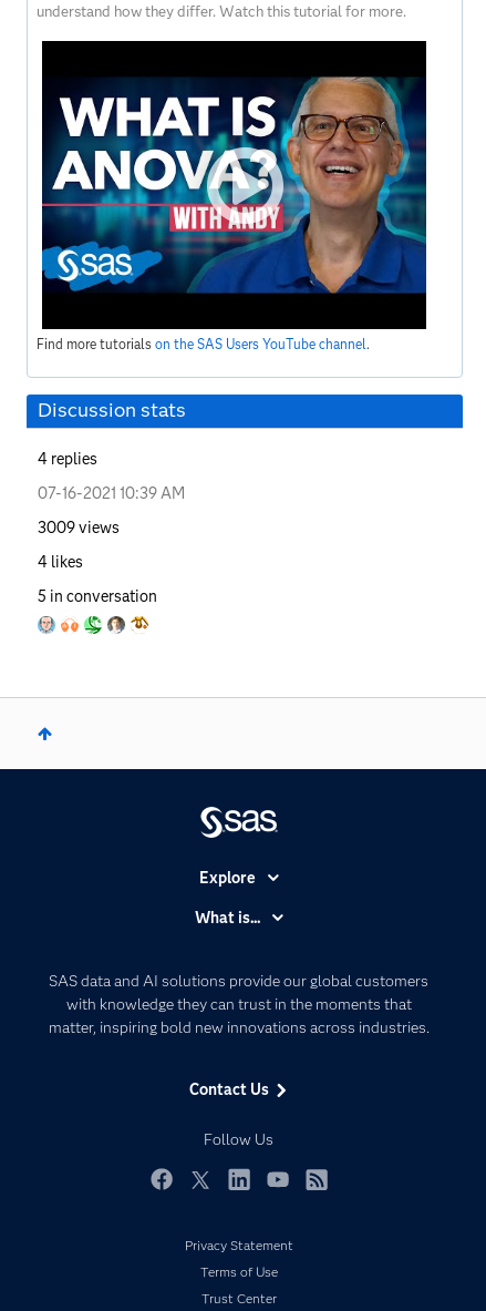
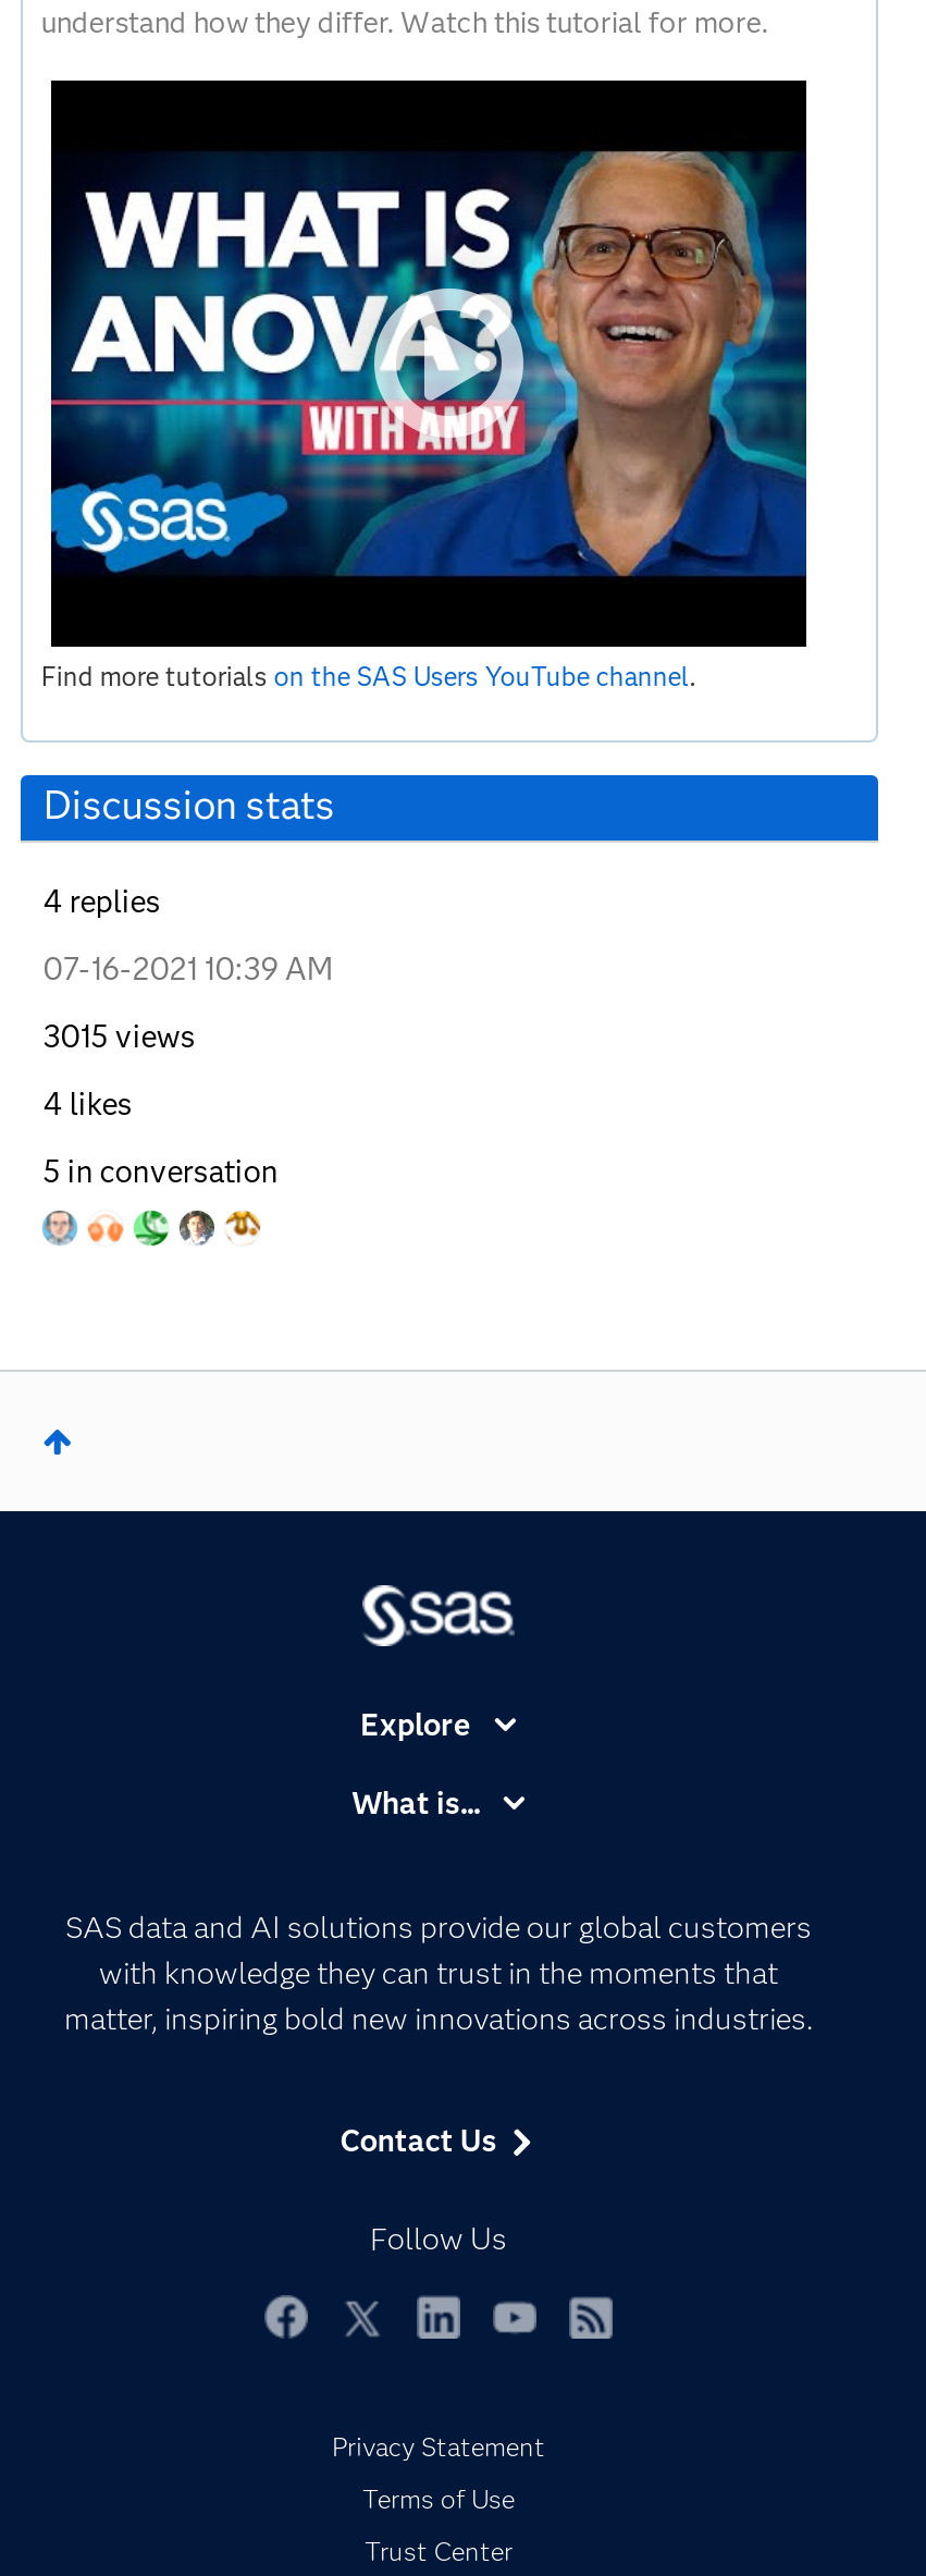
- 3009 views
+ 3015 views
